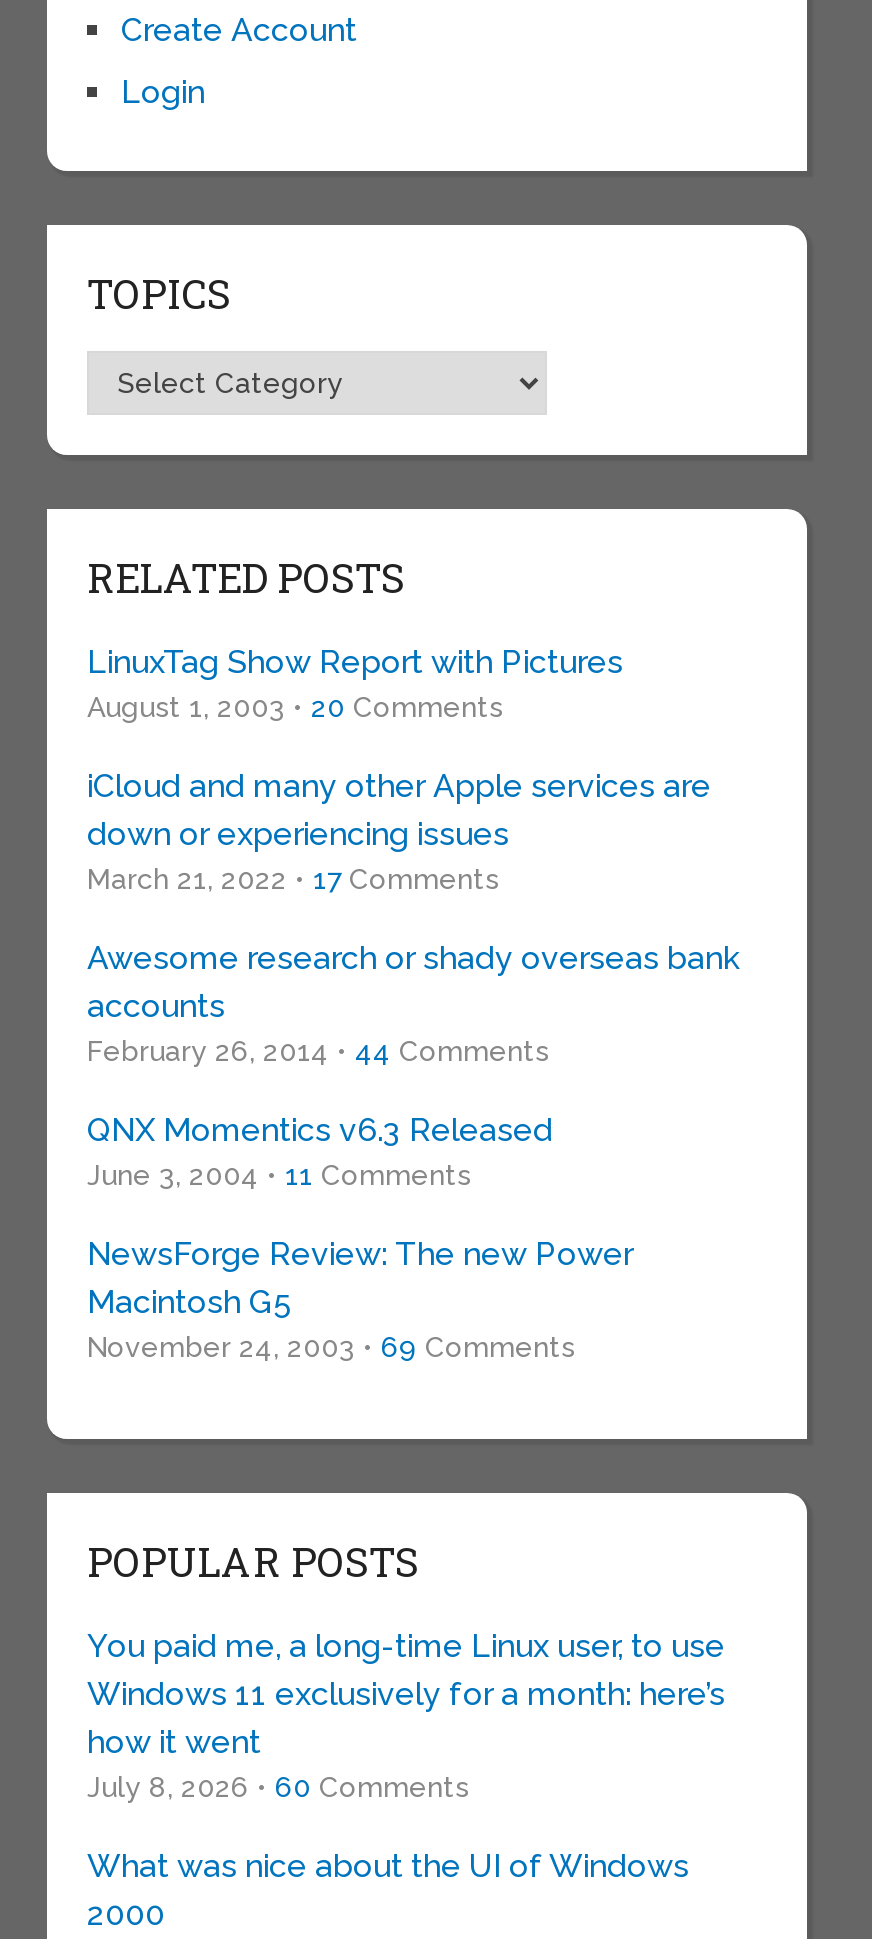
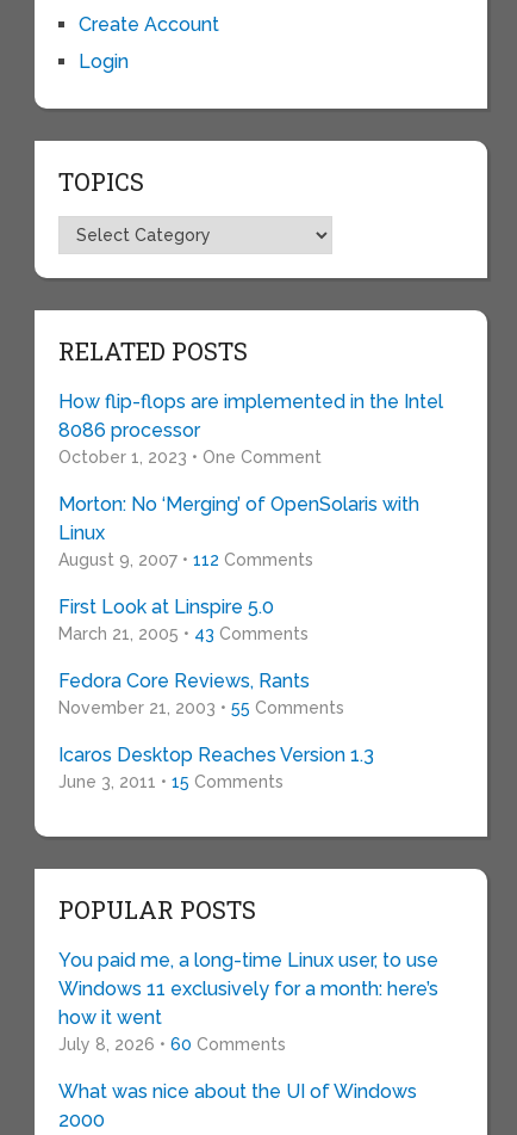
- LinuxTag Show Report with Pictures
- August 1, 2003 • 20 Comments
+ How flip-flops are implemented in the Intel
+ 8086 processor
+ October 1, 2023 • One Comment

- iCloud and many other Apple services are
- down or experiencing issues
- March 21, 2022 • 17 Comments
+ Morton: No ‘Merging’ of OpenSolaris with
+ Linux
+ August 9, 2007 • 112 Comments

- Awesome research or shady overseas bank
- accounts
- February 26, 2014 • 44 Comments
+ First Look at Linspire 5.0
+ March 21, 2005 • 43 Comments

- QNX Momentics v6.3 Released
- June 3, 2004 • 11 Comments
+ Fedora Core Reviews, Rants
+ November 21, 2003 • 55 Comments

- NewsForge Review: The new Power
- Macintosh G5
- November 24, 2003 • 69 Comments
+ Icaros Desktop Reaches Version 1.3
+ June 3, 2011 • 15 Comments
